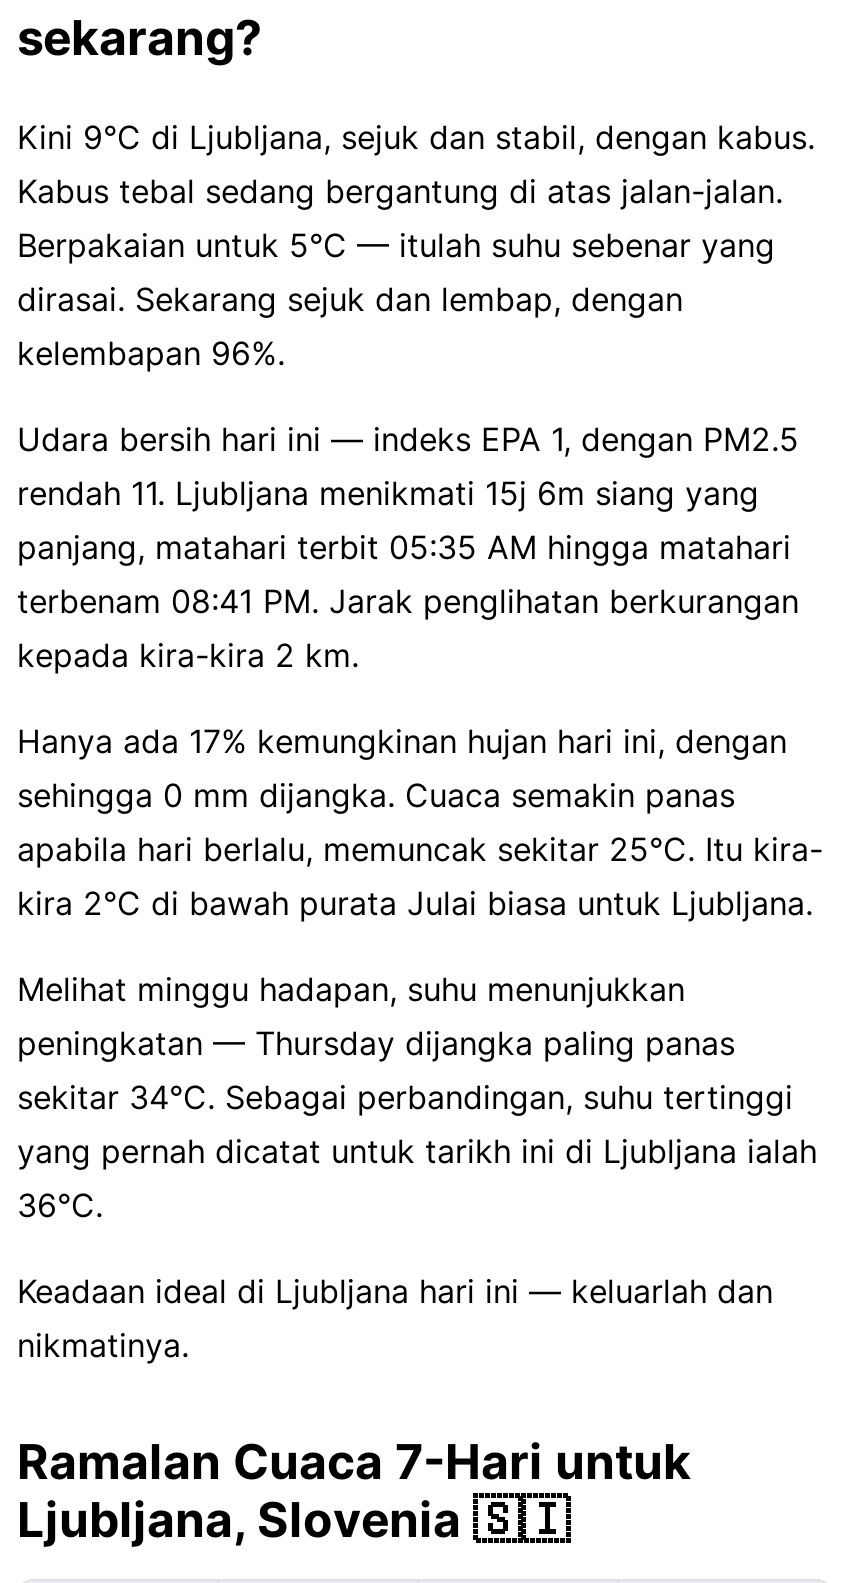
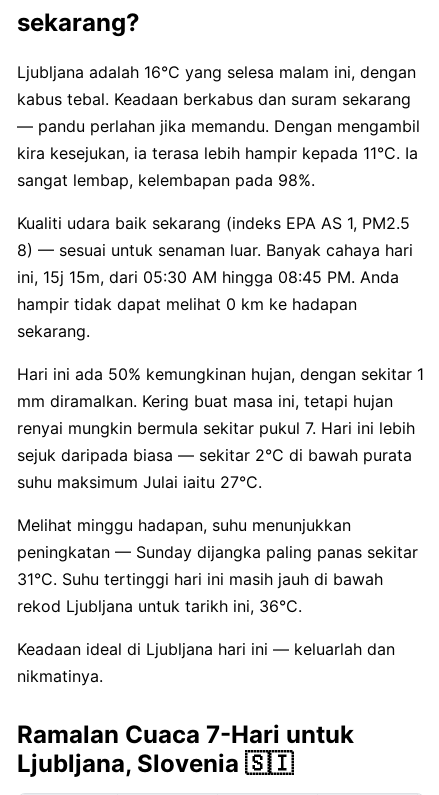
- Kini 9°C di Ljubljana, sejuk dan stabil, dengan kabus.
- Kabus tebal sedang bergantung di atas jalan-jalan.
- Berpakaian untuk 5°C — itulah suhu sebenar yang
- dirasai. Sekarang sejuk dan lembap, dengan
- kelembapan 96%.
+ Ljubljana adalah 16°C yang selesa malam ini, dengan
+ kabus tebal. Keadaan berkabus dan suram sekarang
+ — pandu perlahan jika memandu. Dengan mengambil
+ kira kesejukan, ia terasa lebih hampir kepada 11°C. Ia
+ sangat lembap, kelembapan pada 98%.

- Udara bersih hari ini — indeks EPA 1, dengan PM2.5
- rendah 11. Ljubljana menikmati 15j 6m siang yang
- panjang, matahari terbit 05:35 AM hingga matahari
- terbenam 08:41 PM. Jarak penglihatan berkurangan
- kepada kira-kira 2 km.
+ Kualiti udara baik sekarang (indeks EPA AS 1, PM2.5
+ 8) — sesuai untuk senaman luar. Banyak cahaya hari
+ ini, 15j 15m, dari 05:30 AM hingga 08:45 PM. Anda
+ hampir tidak dapat melihat 0 km ke hadapan
+ sekarang.

- Hanya ada 17% kemungkinan hujan hari ini, dengan
- sehingga 0 mm dijangka. Cuaca semakin panas
- apabila hari berlalu, memuncak sekitar 25°C. Itu kira-
- kira 2°C di bawah purata Julai biasa untuk Ljubljana.
+ Hari ini ada 50% kemungkinan hujan, dengan sekitar 1
+ mm diramalkan. Kering buat masa ini, tetapi hujan
+ renyai mungkin bermula sekitar pukul 7. Hari ini lebih
+ sejuk daripada biasa — sekitar 2°C di bawah purata
+ suhu maksimum Julai iaitu 27°C.

moved down: Melihat minggu hadapan, suhu menunjukkan

- peningkatan — Thursday dijangka paling panas
- sekitar 34°C. Sebagai perbandingan, suhu tertinggi
- yang pernah dicatat untuk tarikh ini di Ljubljana ialah
- 36°C.
+ peningkatan — Sunday dijangka paling panas sekitar
+ 31°C. Suhu tertinggi hari ini masih jauh di bawah
+ rekod Ljubljana untuk tarikh ini, 36°C.
